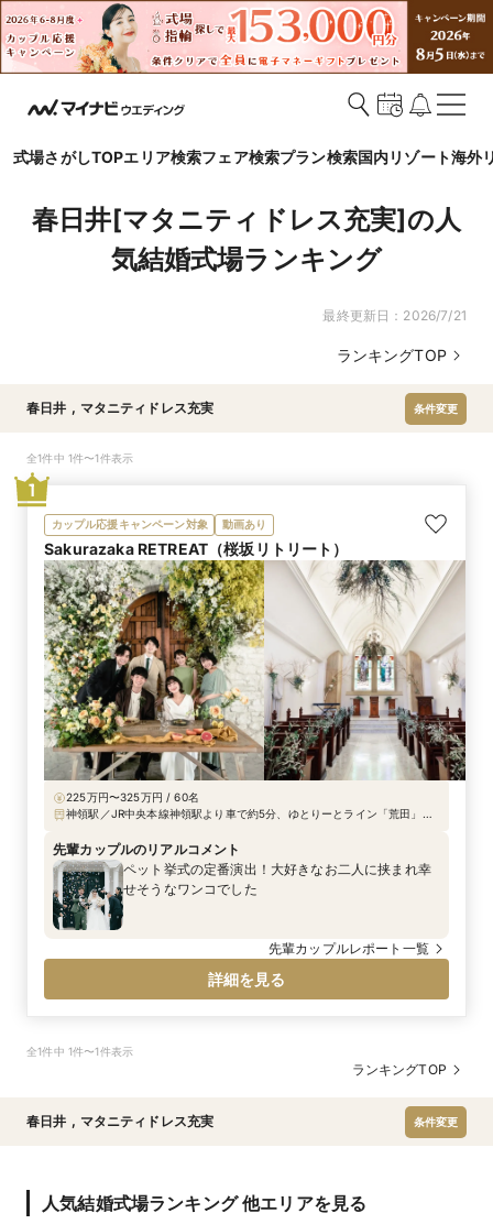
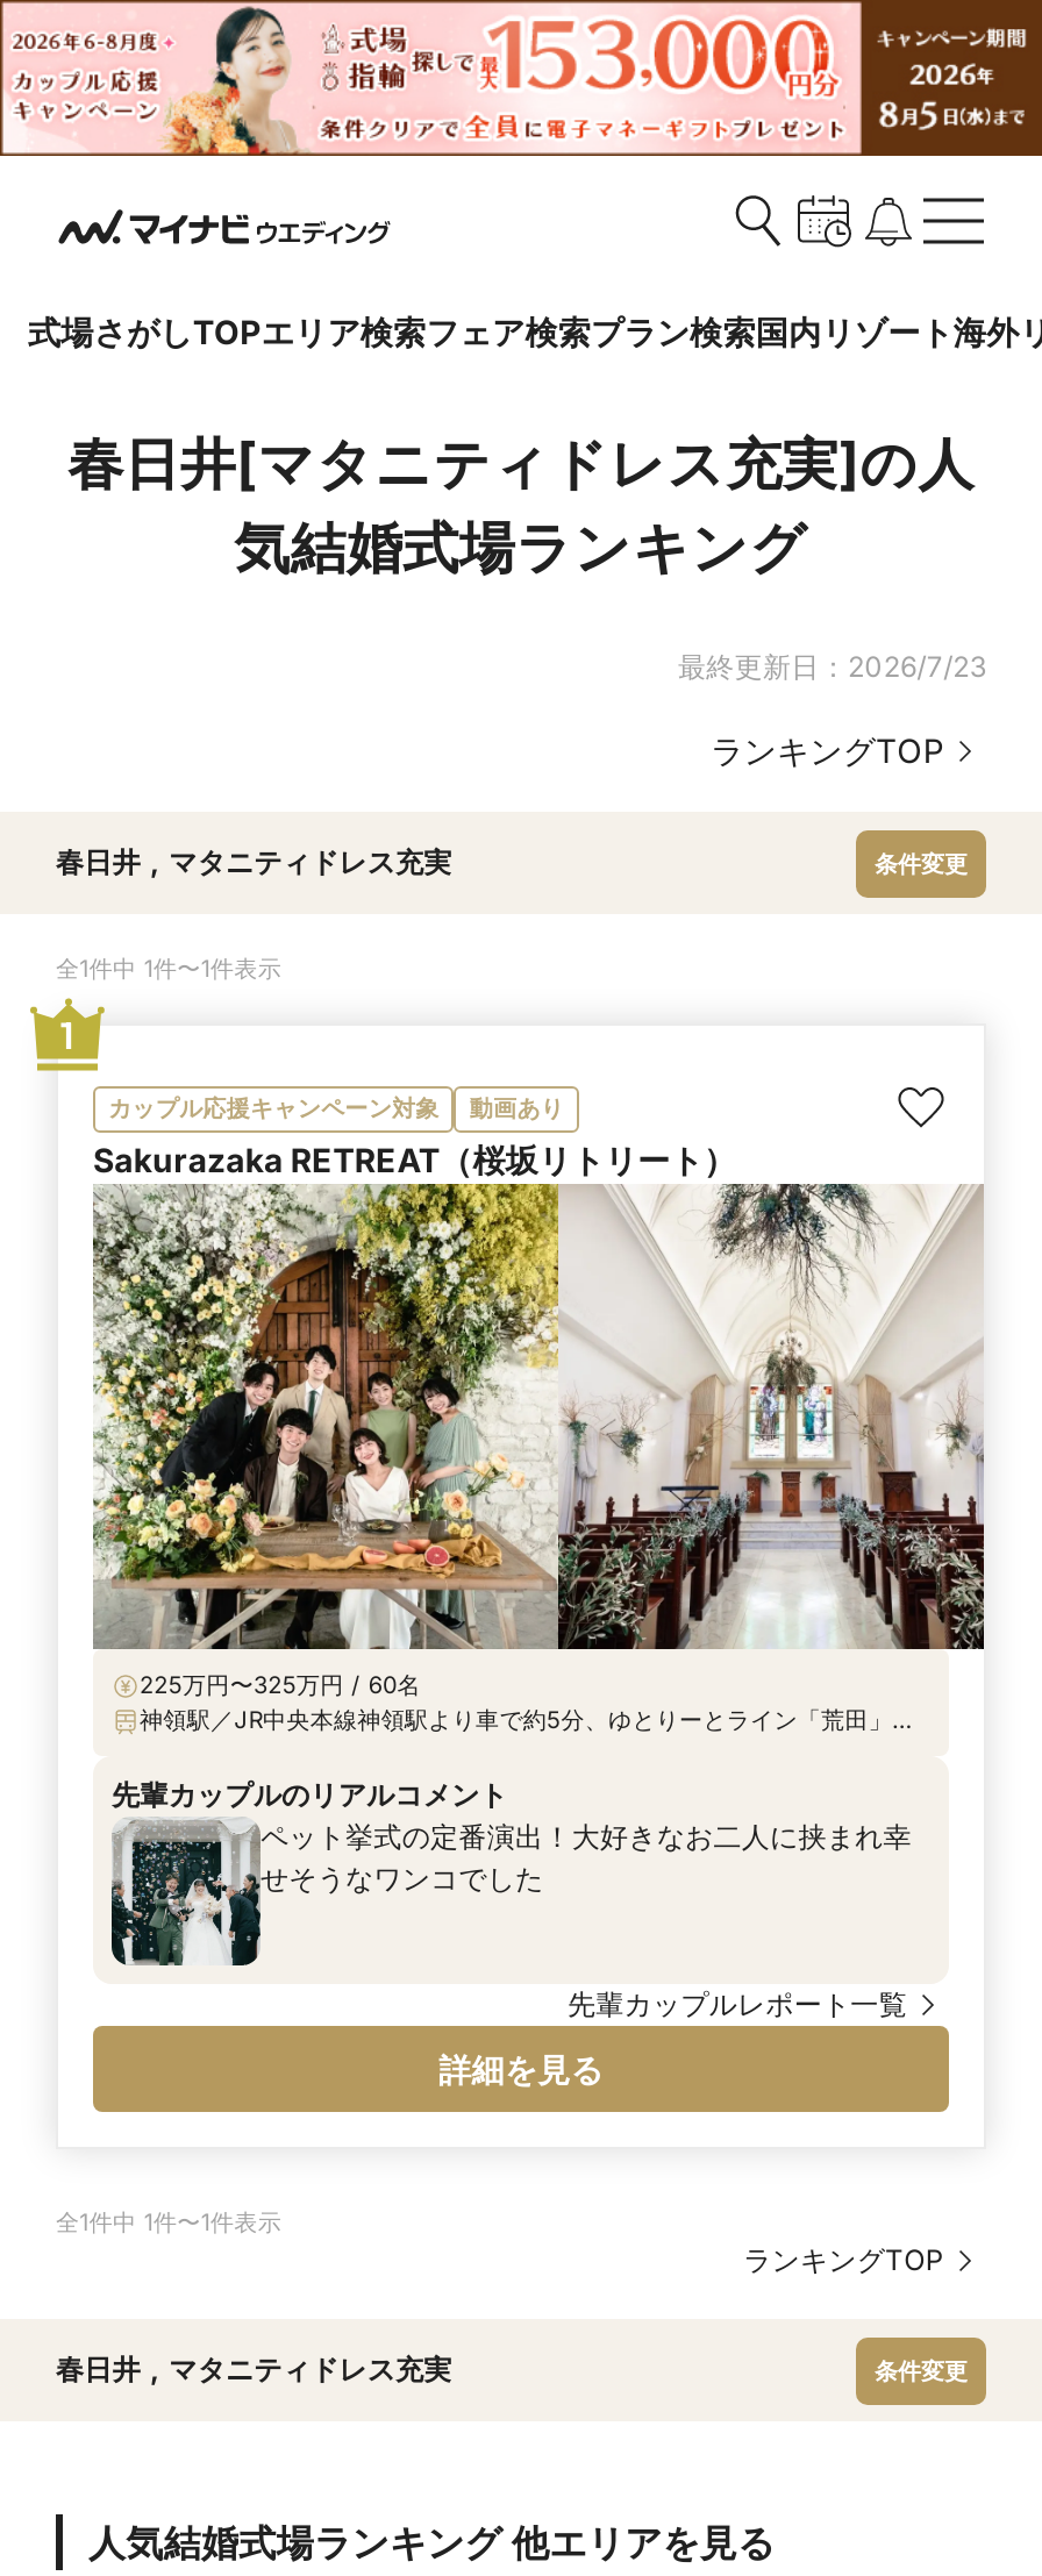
- 最終更新日：2026/7/21
+ 最終更新日：2026/7/23
